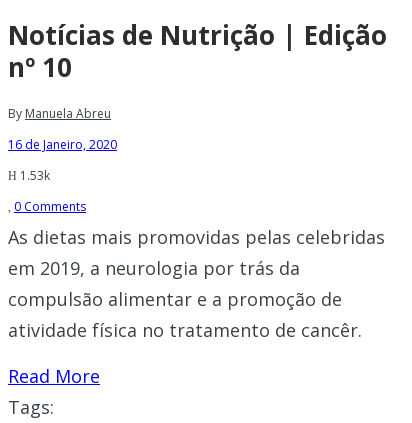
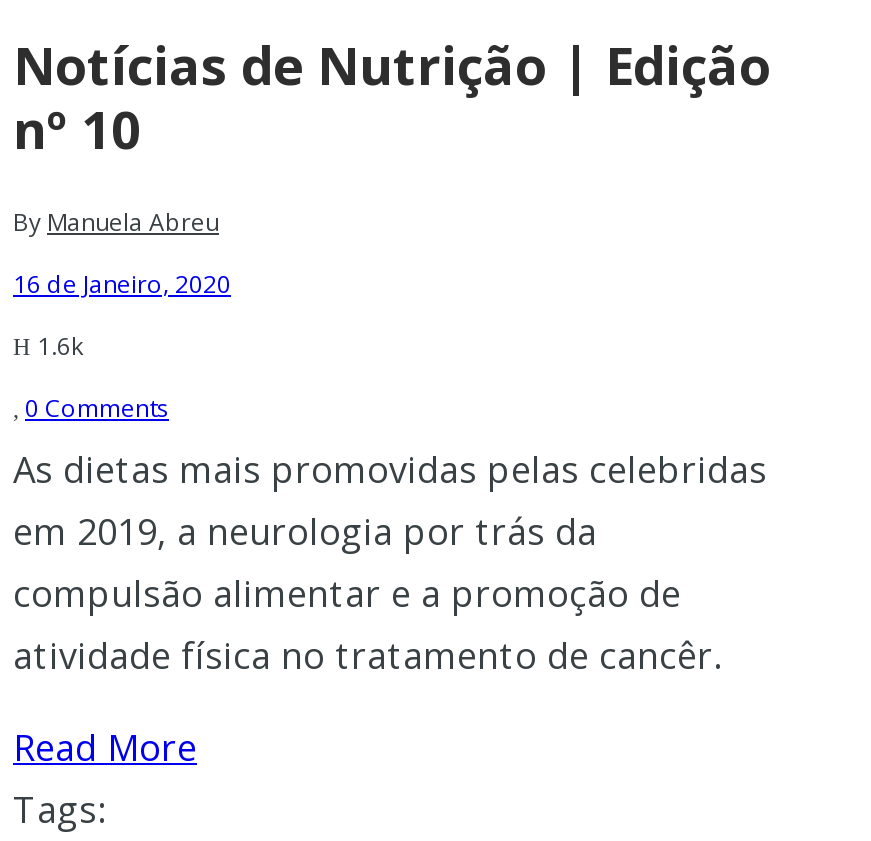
- 1.53k
+ 1.6k
